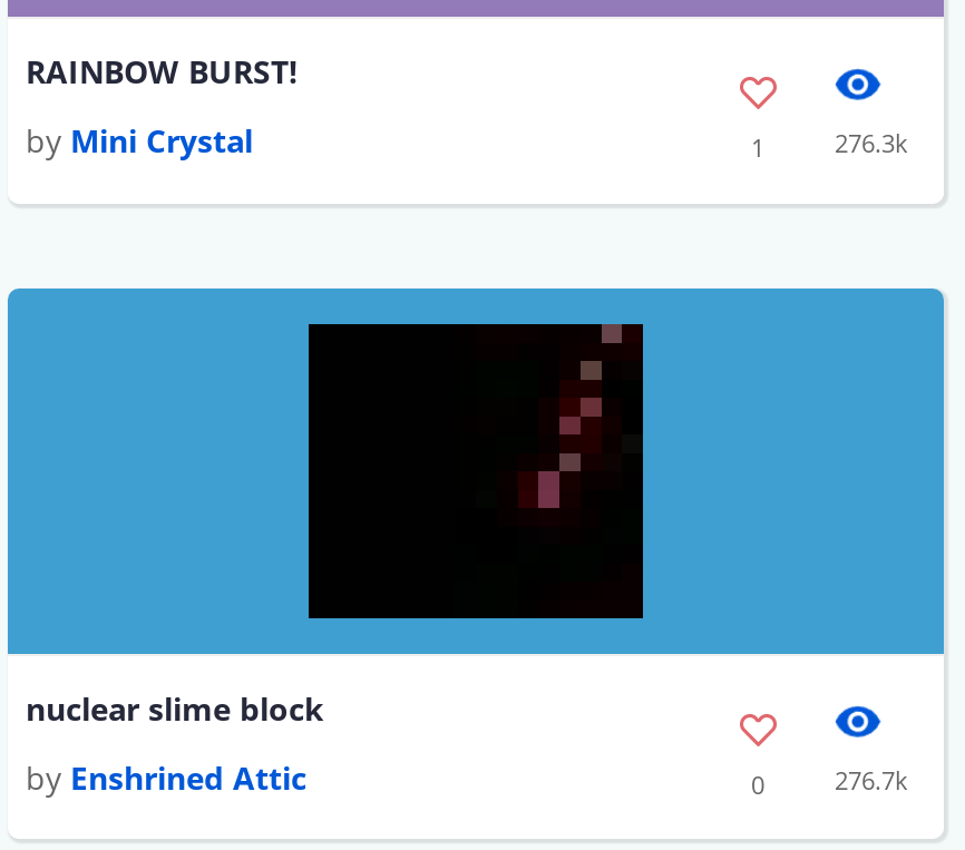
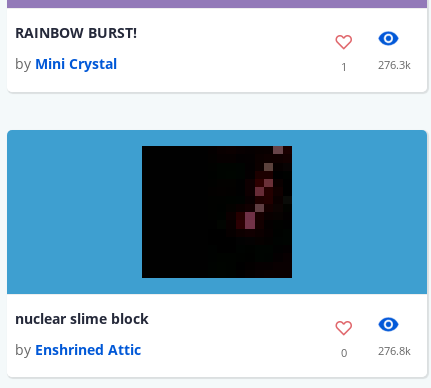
- 276.7k
+ 276.8k
